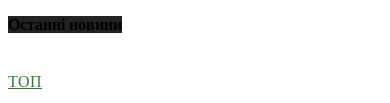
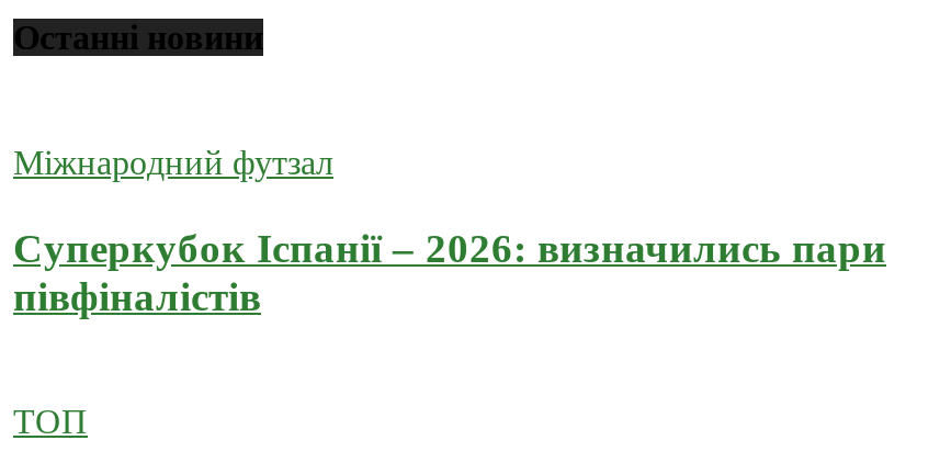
+ Міжнародний футзал
+ Суперкубок Іспанії – 2026: визначились пари
+ півфіналістів
